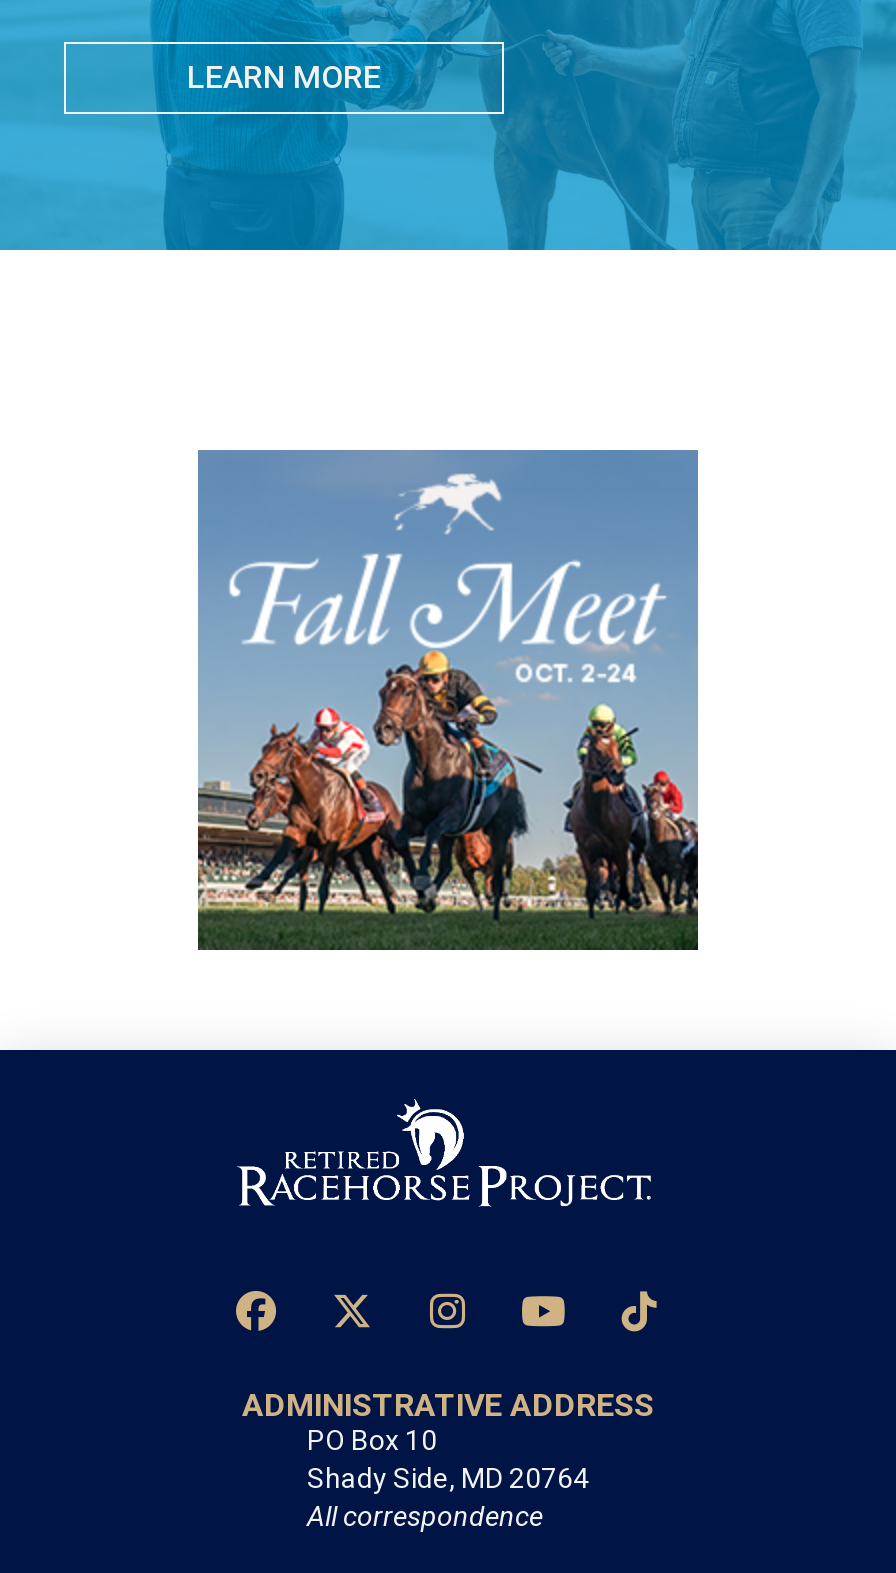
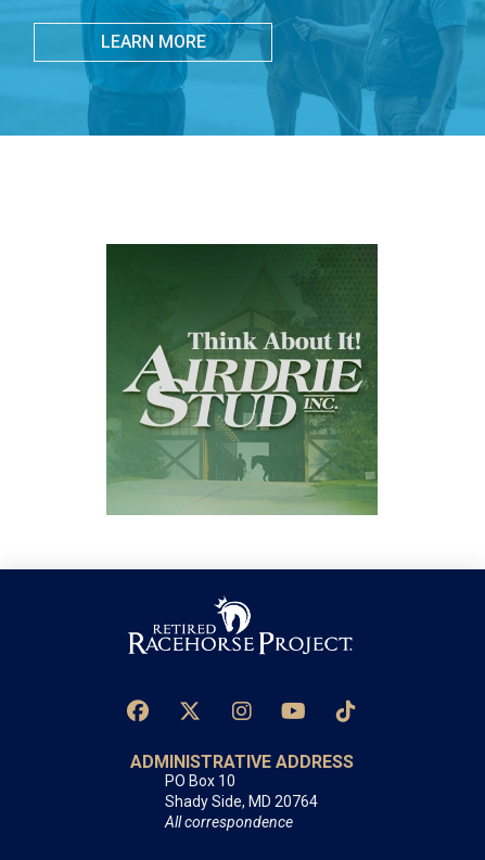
- [image]
+ [image]
